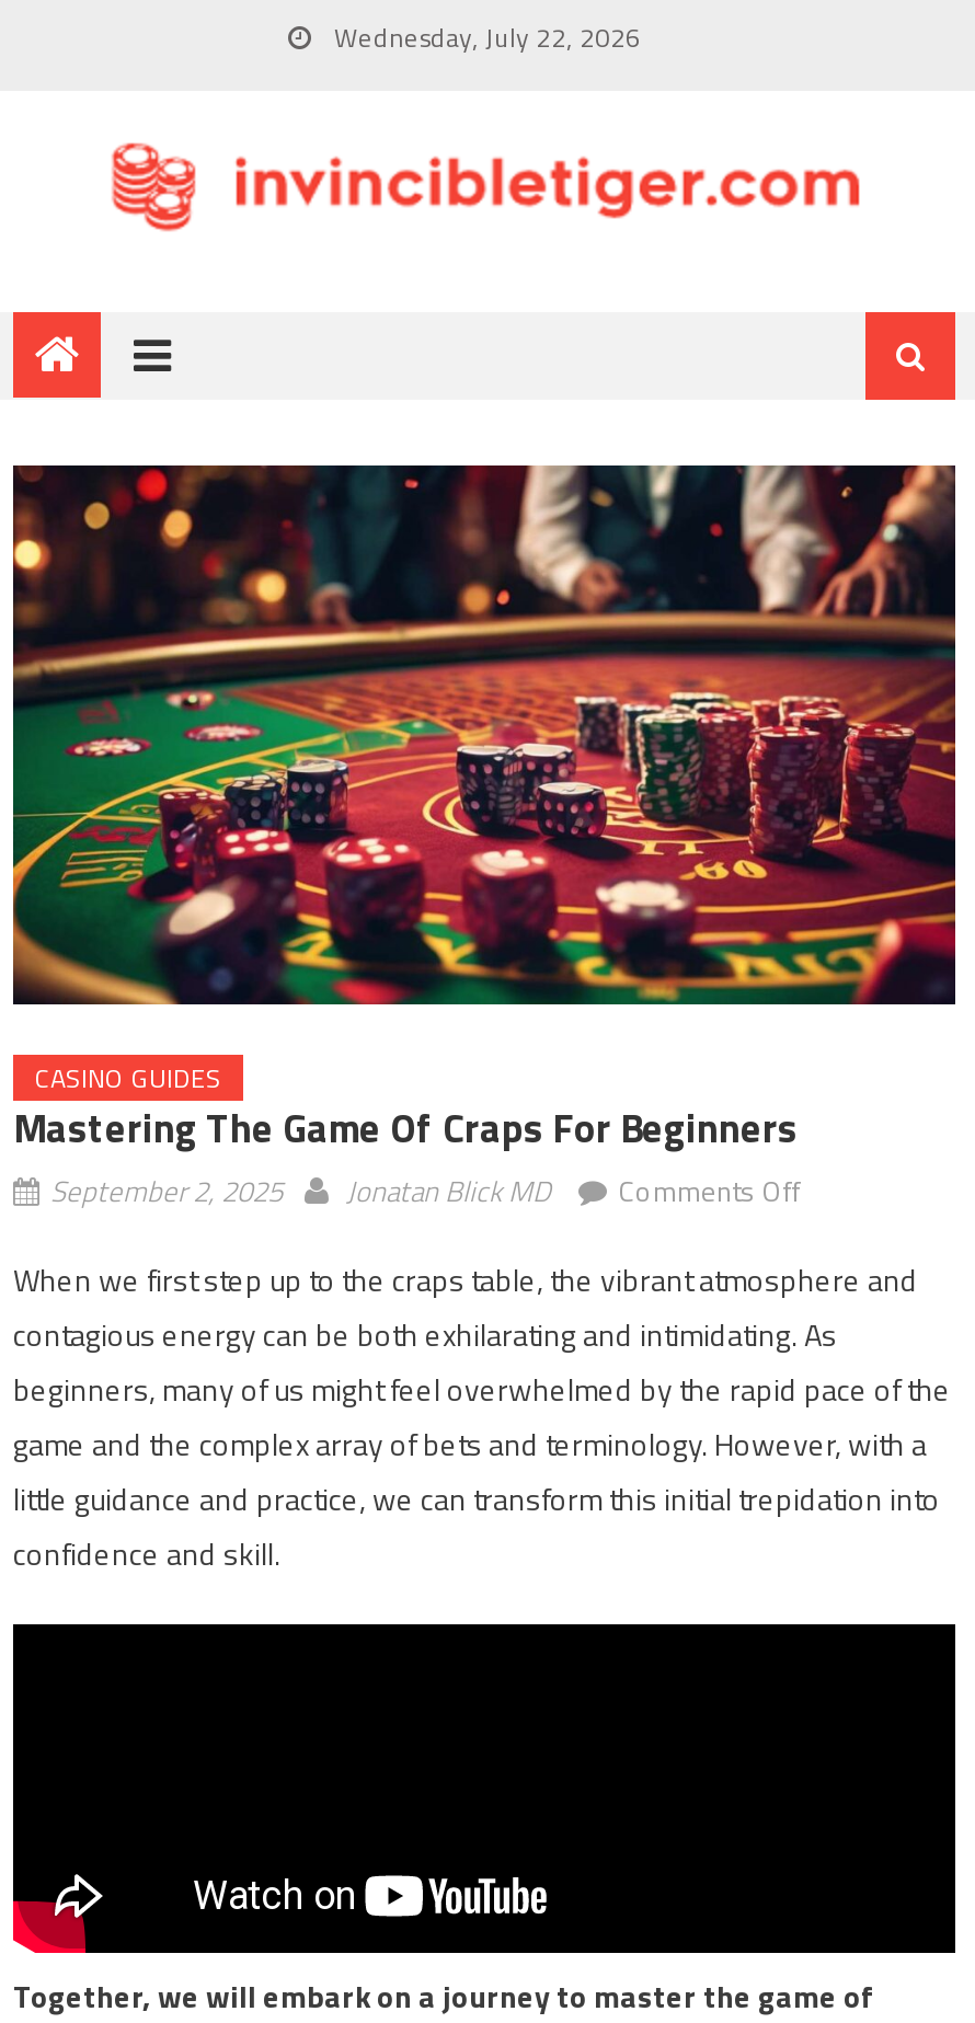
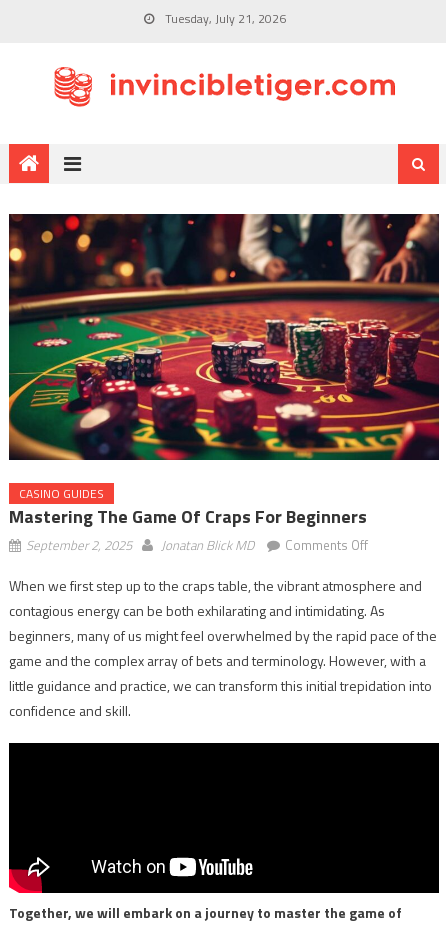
- Wednesday, July 22, 2026
+ Tuesday, July 21, 2026
